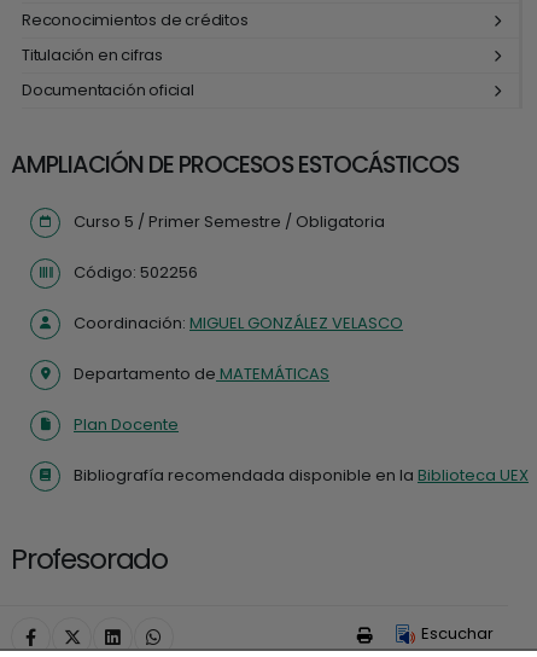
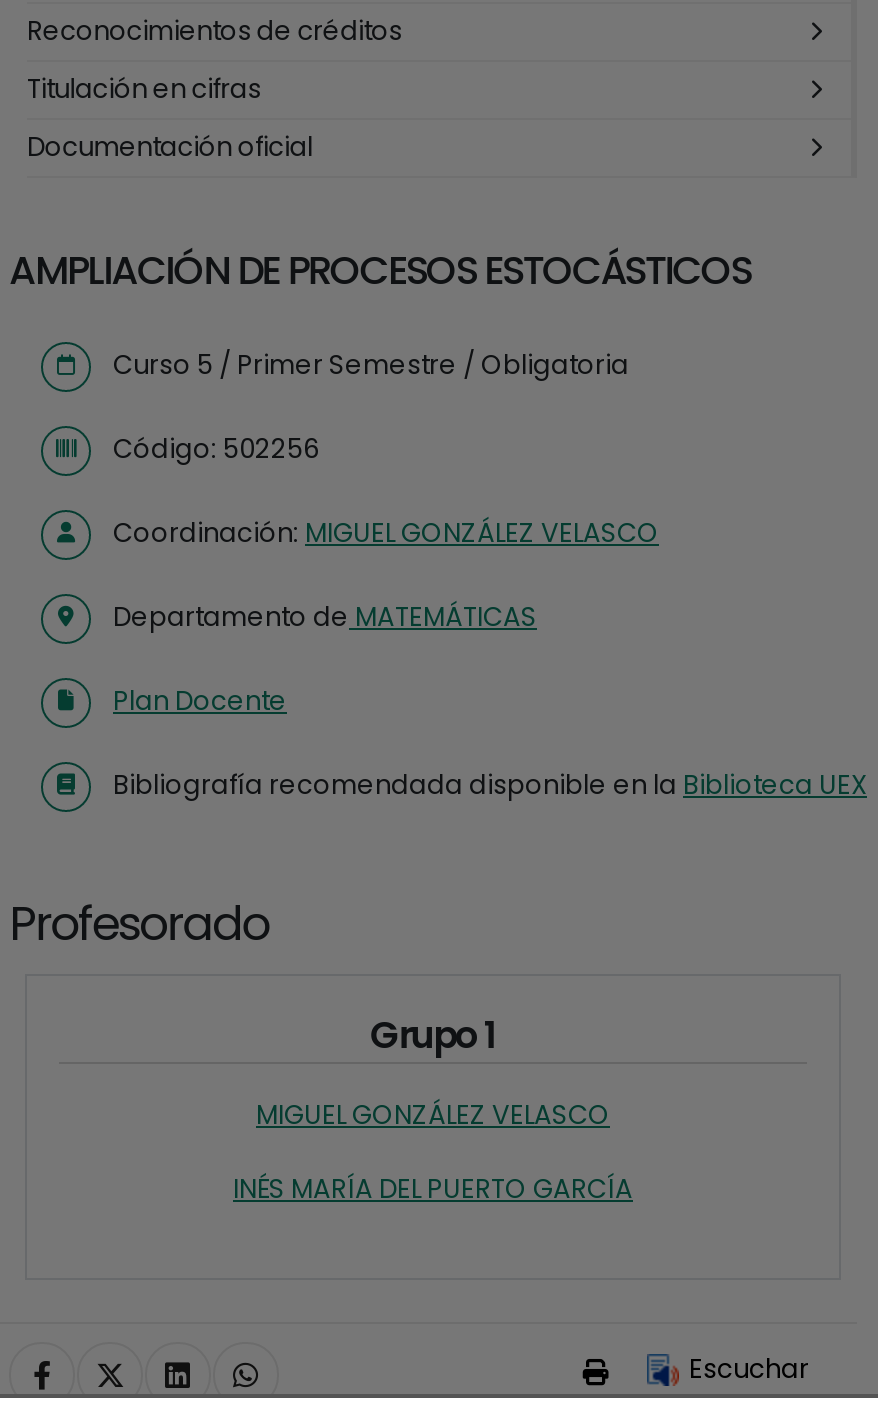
+ Grupo 1
+ MIGUEL GONZÁLEZ VELASCO
+ INÉS MARÍA DEL PUERTO GARCÍA
